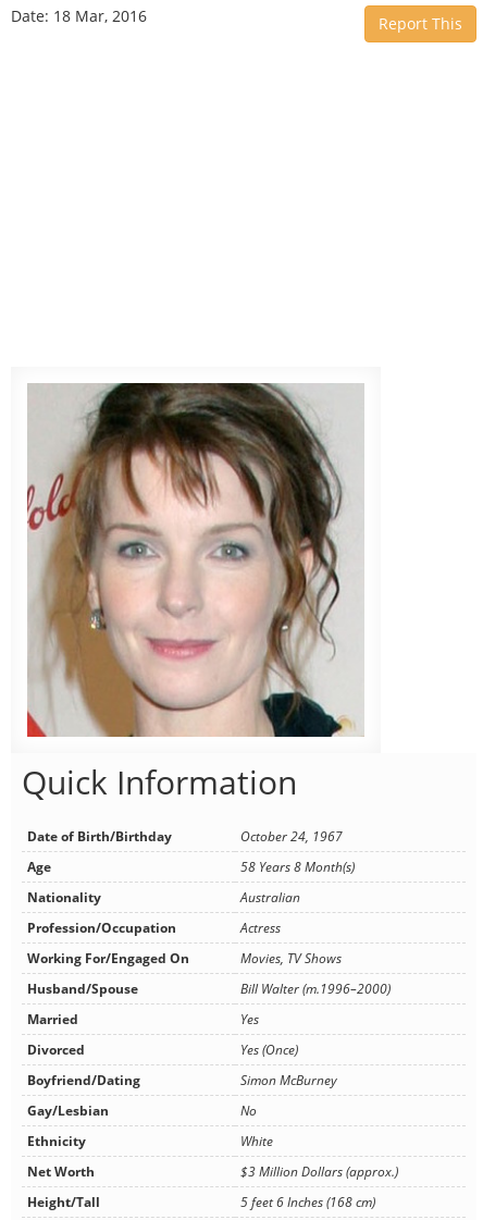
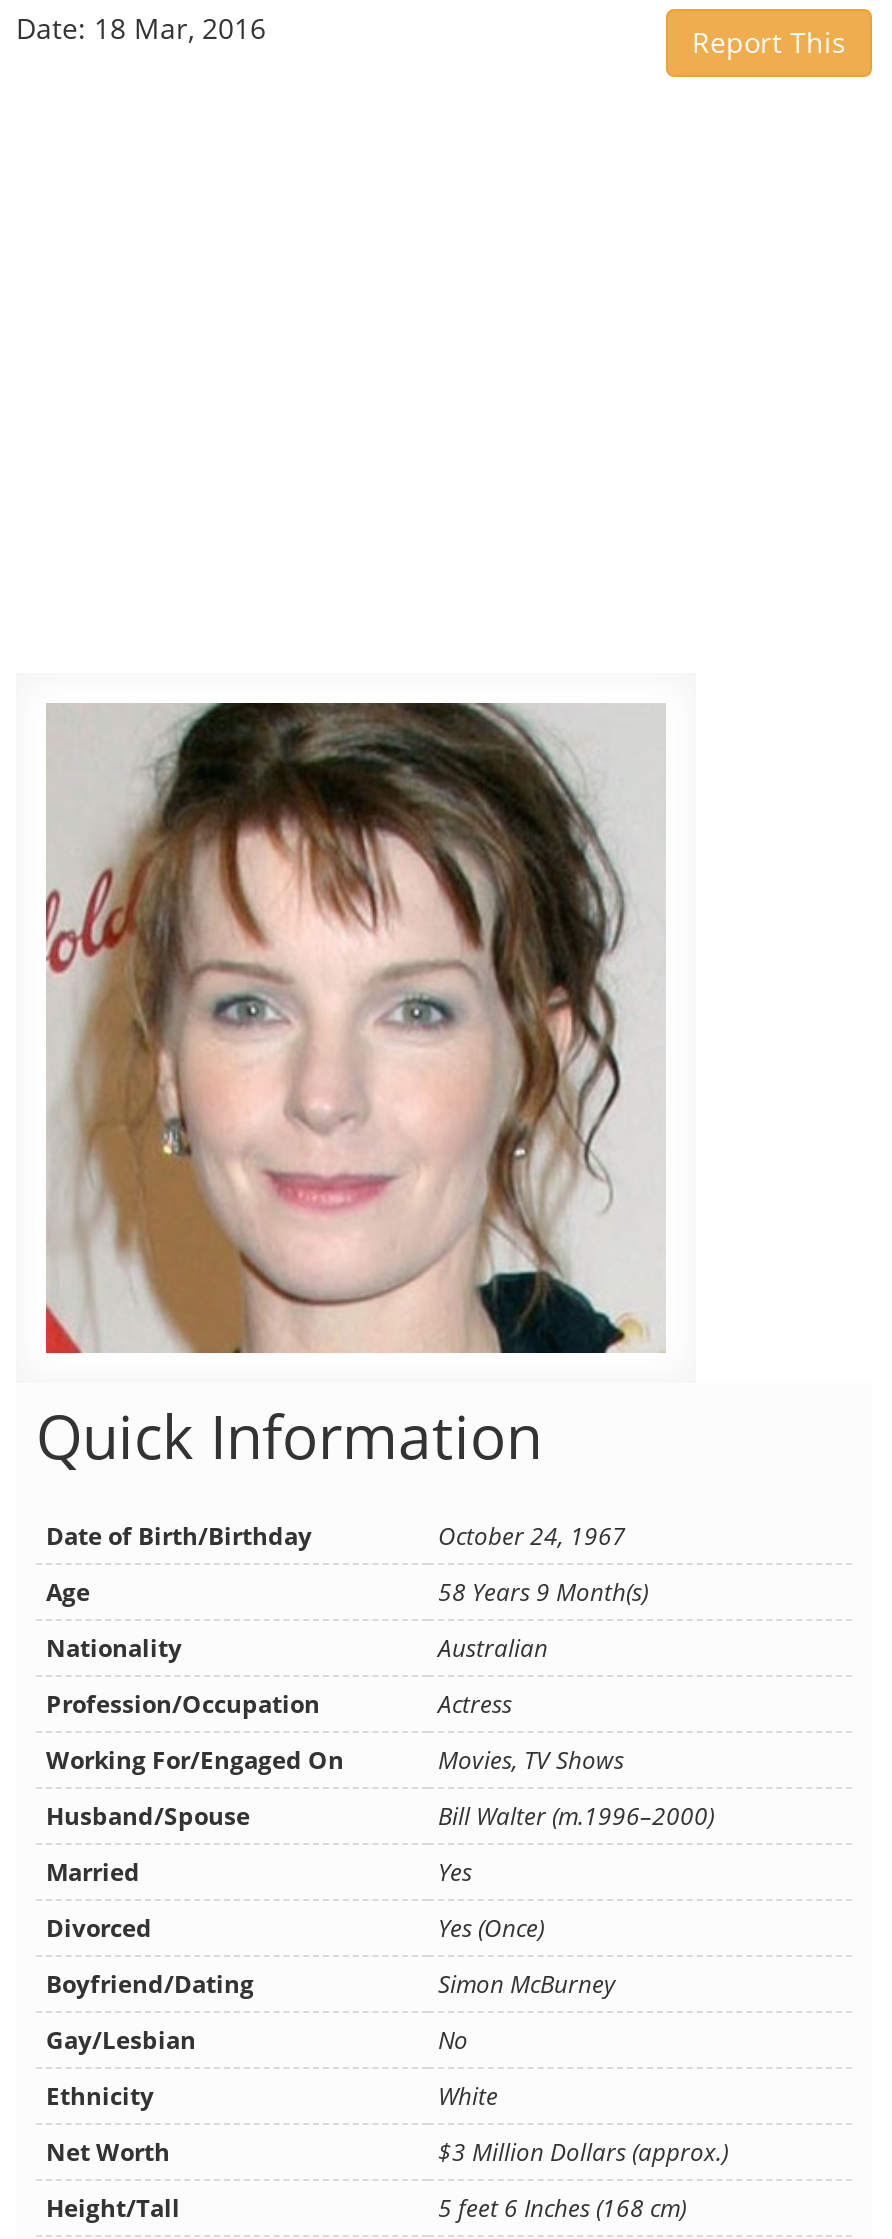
- 58 Years 8 Month(s)
+ 58 Years 9 Month(s)
